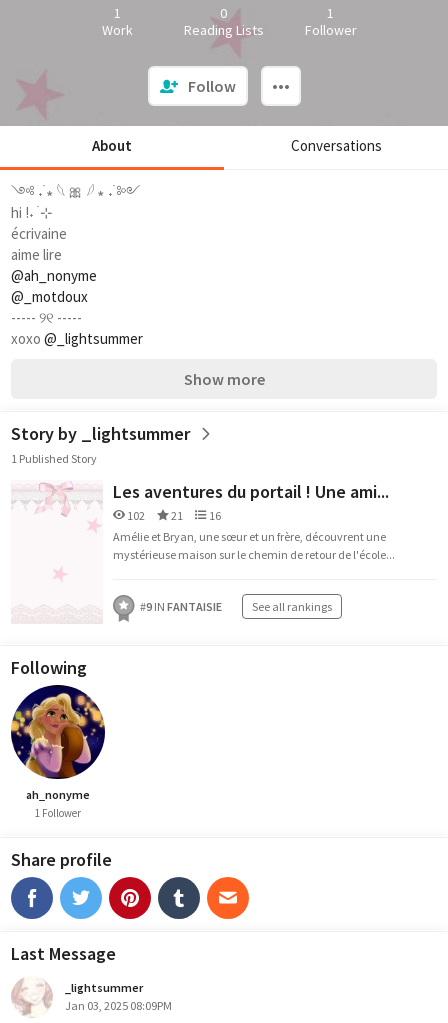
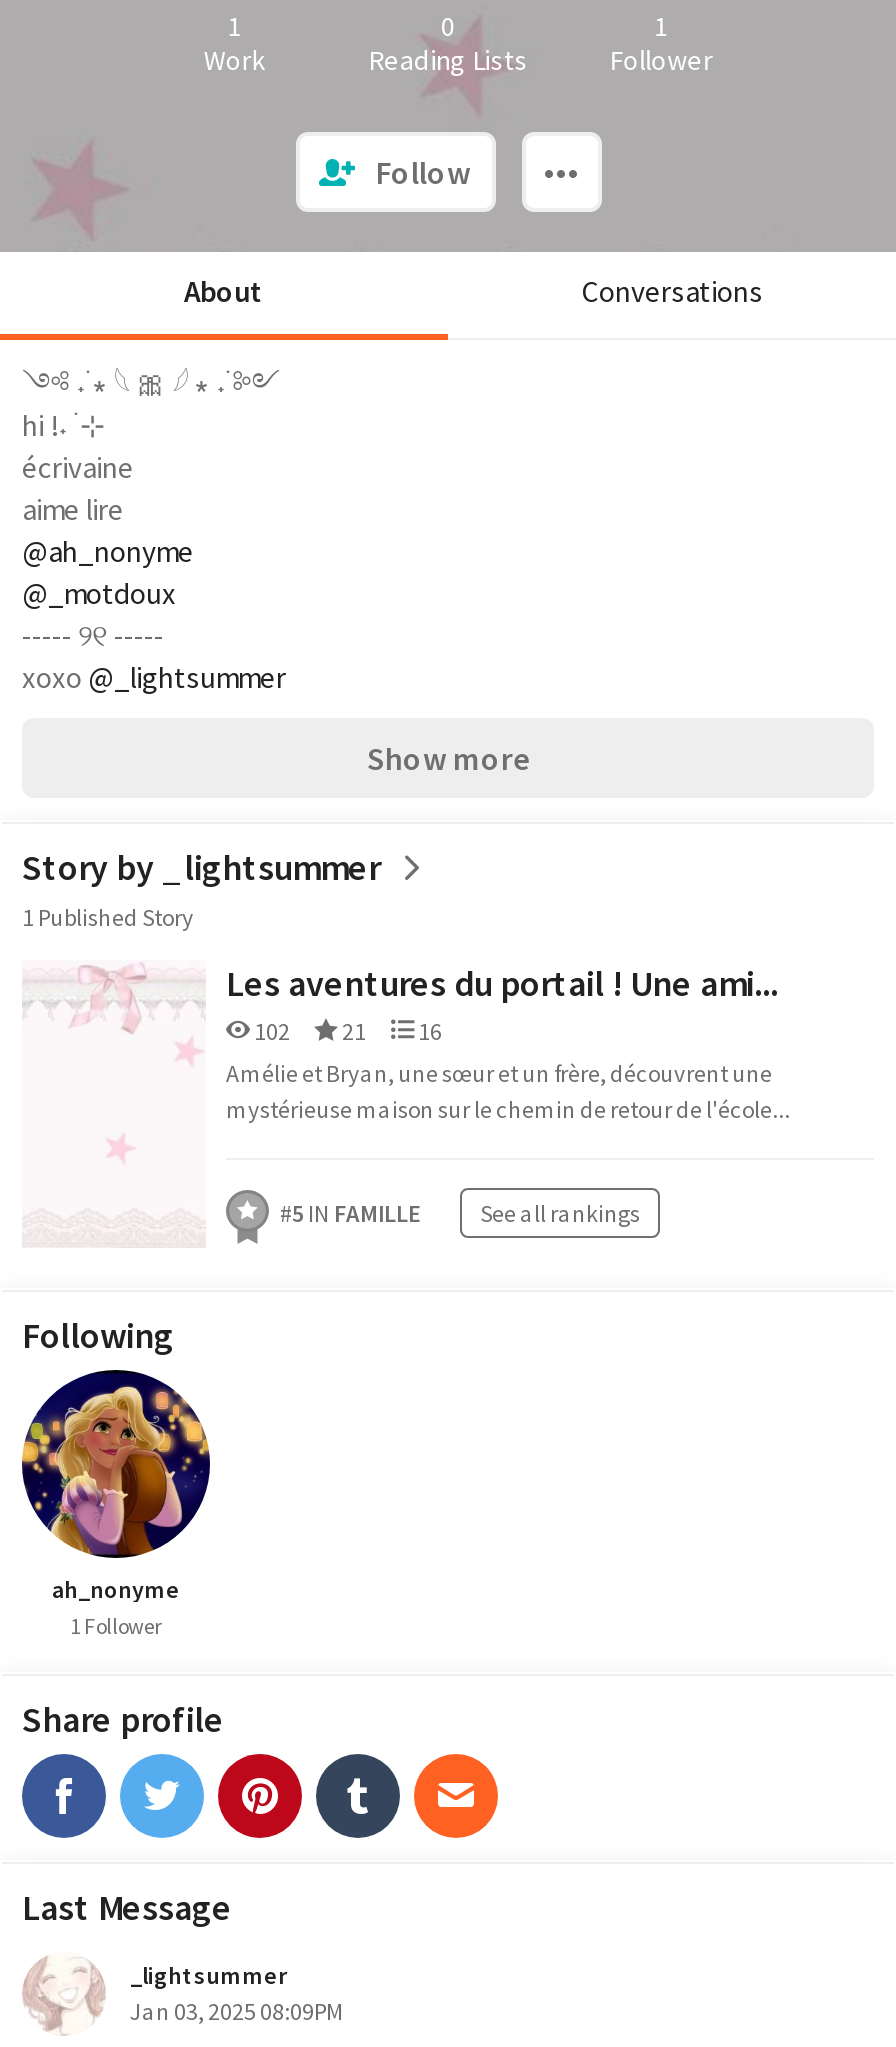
- #9 IN FANTAISIE See all rankings
+ #5 IN FAMILLE See all rankings
